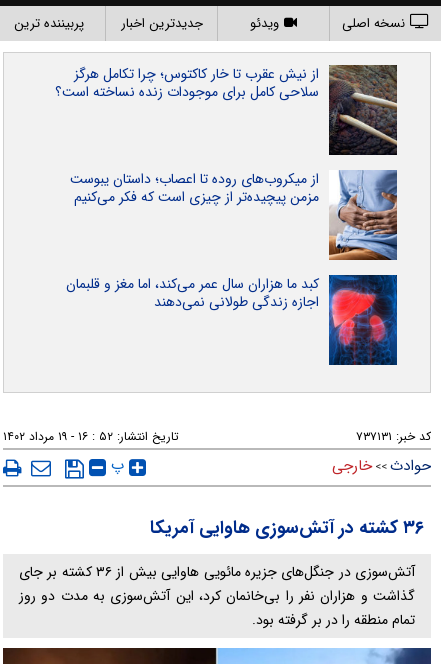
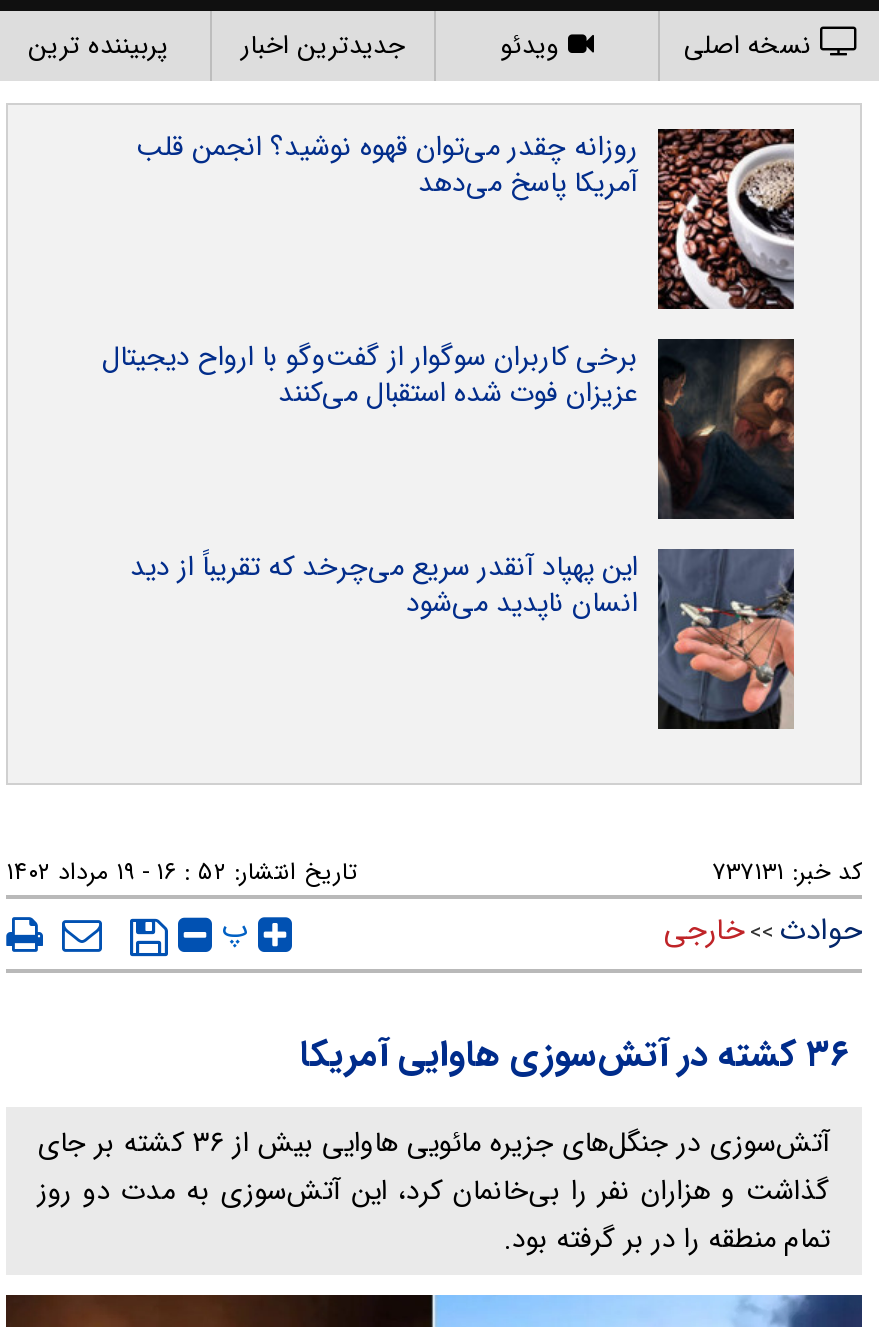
- [image]
- از نیش عقرب تا خار کاکتوس؛ چرا تکامل هرگز
- سلاحی کامل برای موجودات زنده نساخته است؟
+ [image]
+ روزانه چقدر می‌توان قهوه نوشید؟ انجمن قلب
+ آمریکا پاسخ می‌دهد

- [image]
- از میکروب‌های روده تا اعصاب؛ داستان یبوست
- مزمن پیچیده‌تر از چیزی است که فکر می‌کنیم
+ [image]
+ برخی کاربران سوگوار از گفت‌وگو با ارواح دیجیتال
+ عزیزان فوت شده استقبال می‌کنند

- [image]
- کبد ما هزاران سال عمر می‌کند، اما مغز و قلبمان
- اجازه زندگی طولانی نمی‌دهند
+ [image]
+ این پهپاد آنقدر سریع می‌چرخد که تقریباً از دید
+ انسان ناپدید می‌شود
